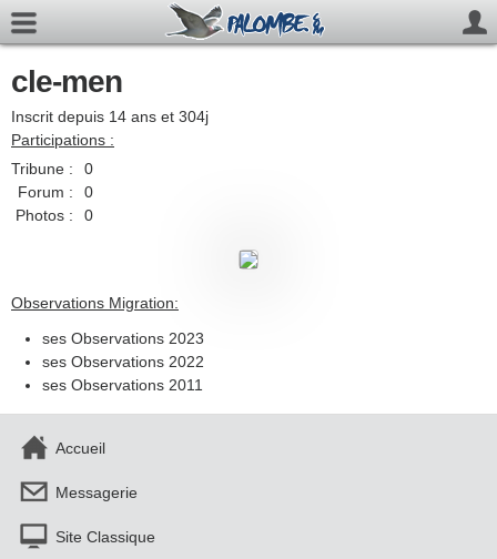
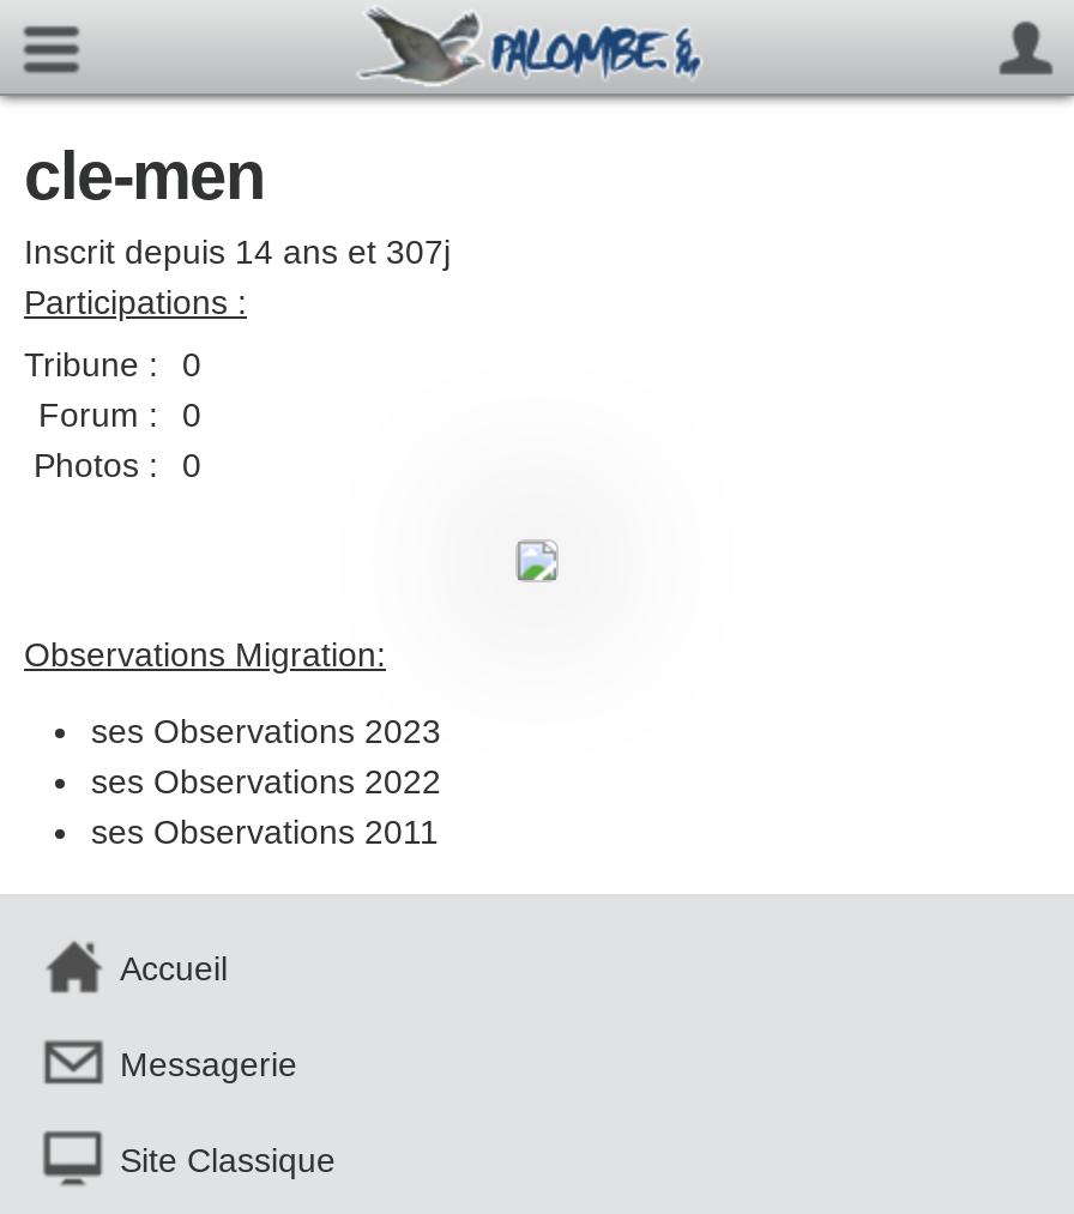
- Inscrit depuis 14 ans et 304j
+ Inscrit depuis 14 ans et 307j
